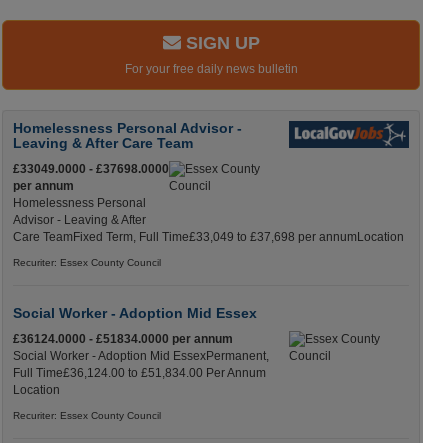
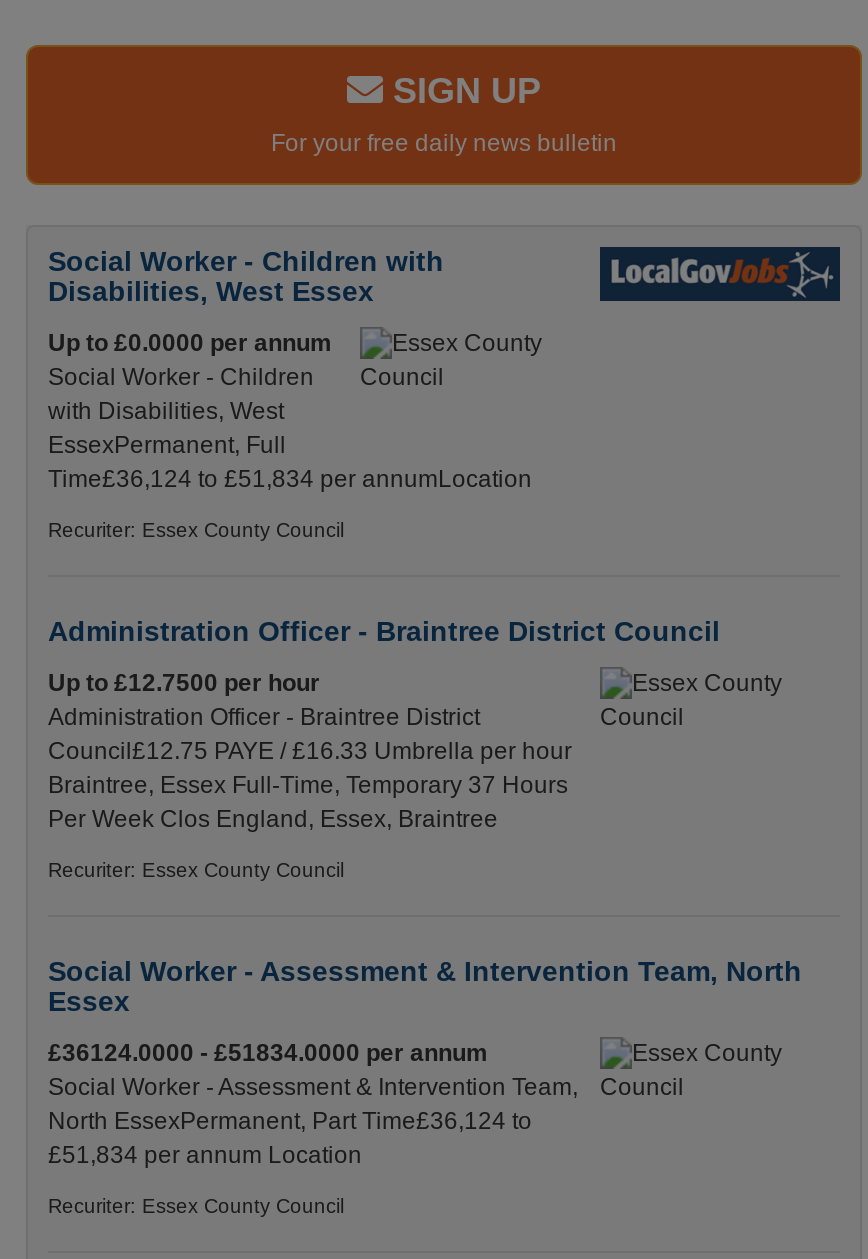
- Homelessness Personal Advisor -
- Leaving & After Care Team
+ Social Worker - Children with
+ Disabilities, West Essex

- £33049.0000 - £37698.0000
- per annum
- Homelessness Personal
- Advisor - Leaving & After
- Care TeamFixed Term, Full Time£33,049 to £37,698 per annumLocation
+ Up to £0.0000 per annum
+ Social Worker - Children
+ with Disabilities, West
+ EssexPermanent, Full
+ Time£36,124 to £51,834 per annumLocation

- Social Worker - Adoption Mid Essex
+ Administration Officer - Braintree District Council
+ Up to £12.7500 per hour
+ Administration Officer - Braintree District
+ Council£12.75 PAYE / £16.33 Umbrella per hour
+ Braintree, Essex Full-Time, Temporary 37 Hours
+ Per Week Clos England, Essex, Braintree
+ Recuriter: Essex County Council
+ Social Worker - Assessment & Intervention Team, North
+ Essex

- Social Worker - Adoption Mid EssexPermanent,
- Full Time£36,124.00 to £51,834.00 Per Annum
- Location
+ Social Worker - Assessment & Intervention Team,
+ North EssexPermanent, Part Time£36,124 to
+ £51,834 per annum Location
